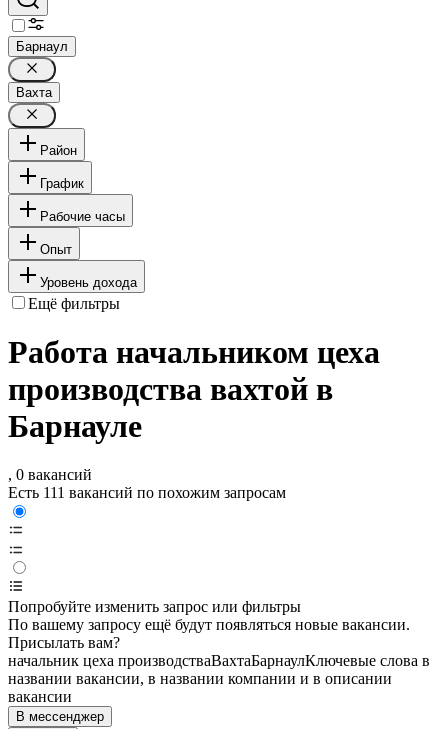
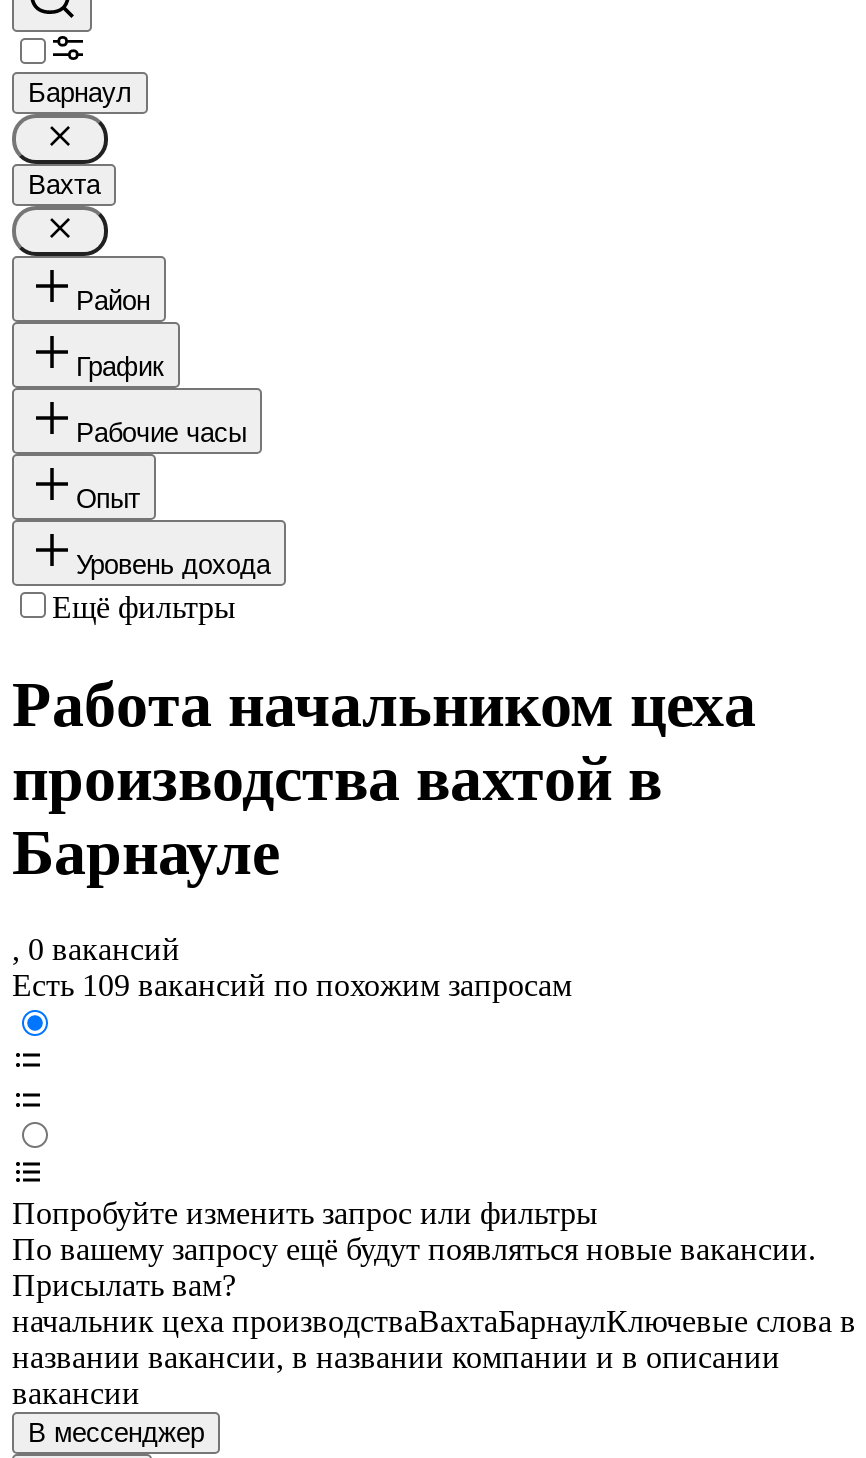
- Есть 111 вакансий по похожим запросам
+ Есть 109 вакансий по похожим запросам
